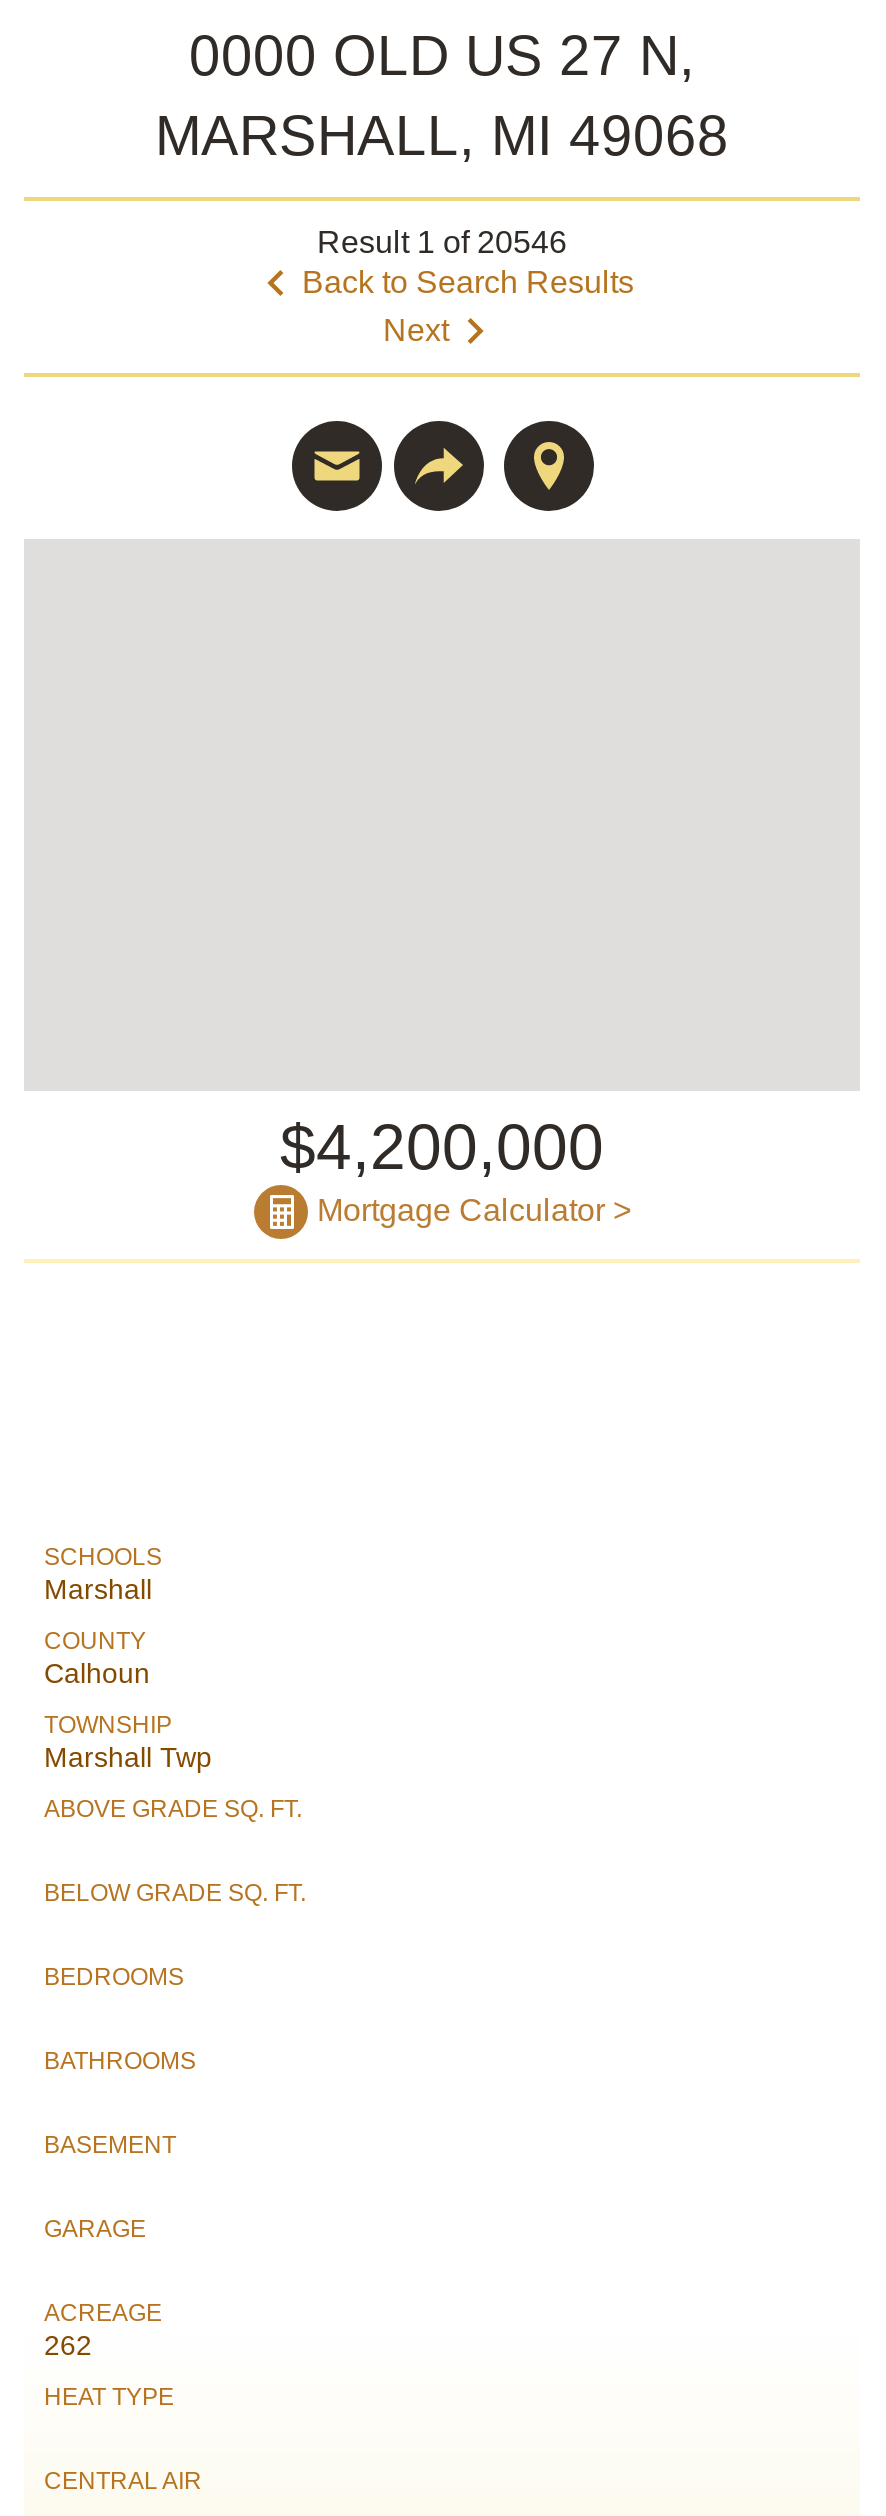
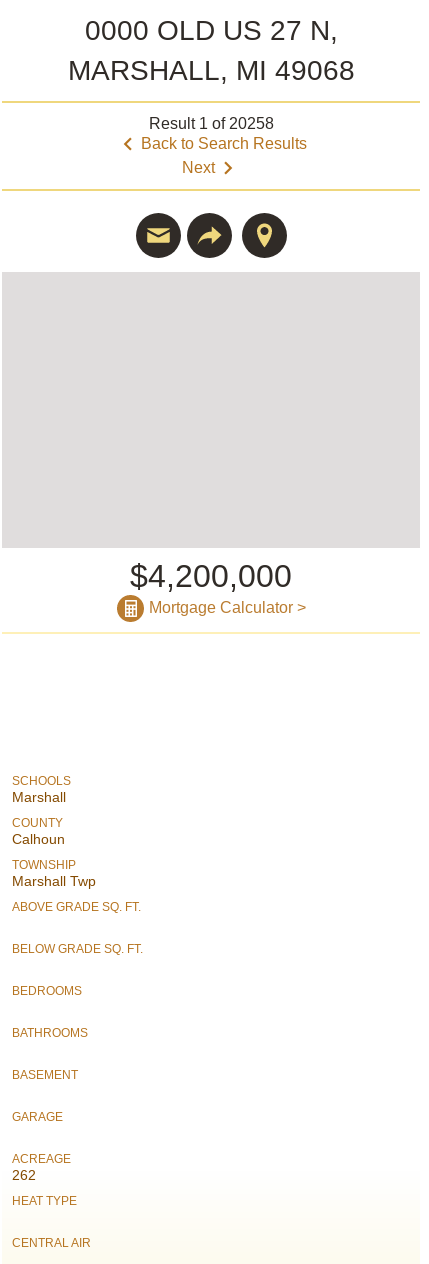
- Result 1 of 20546
+ Result 1 of 20258
